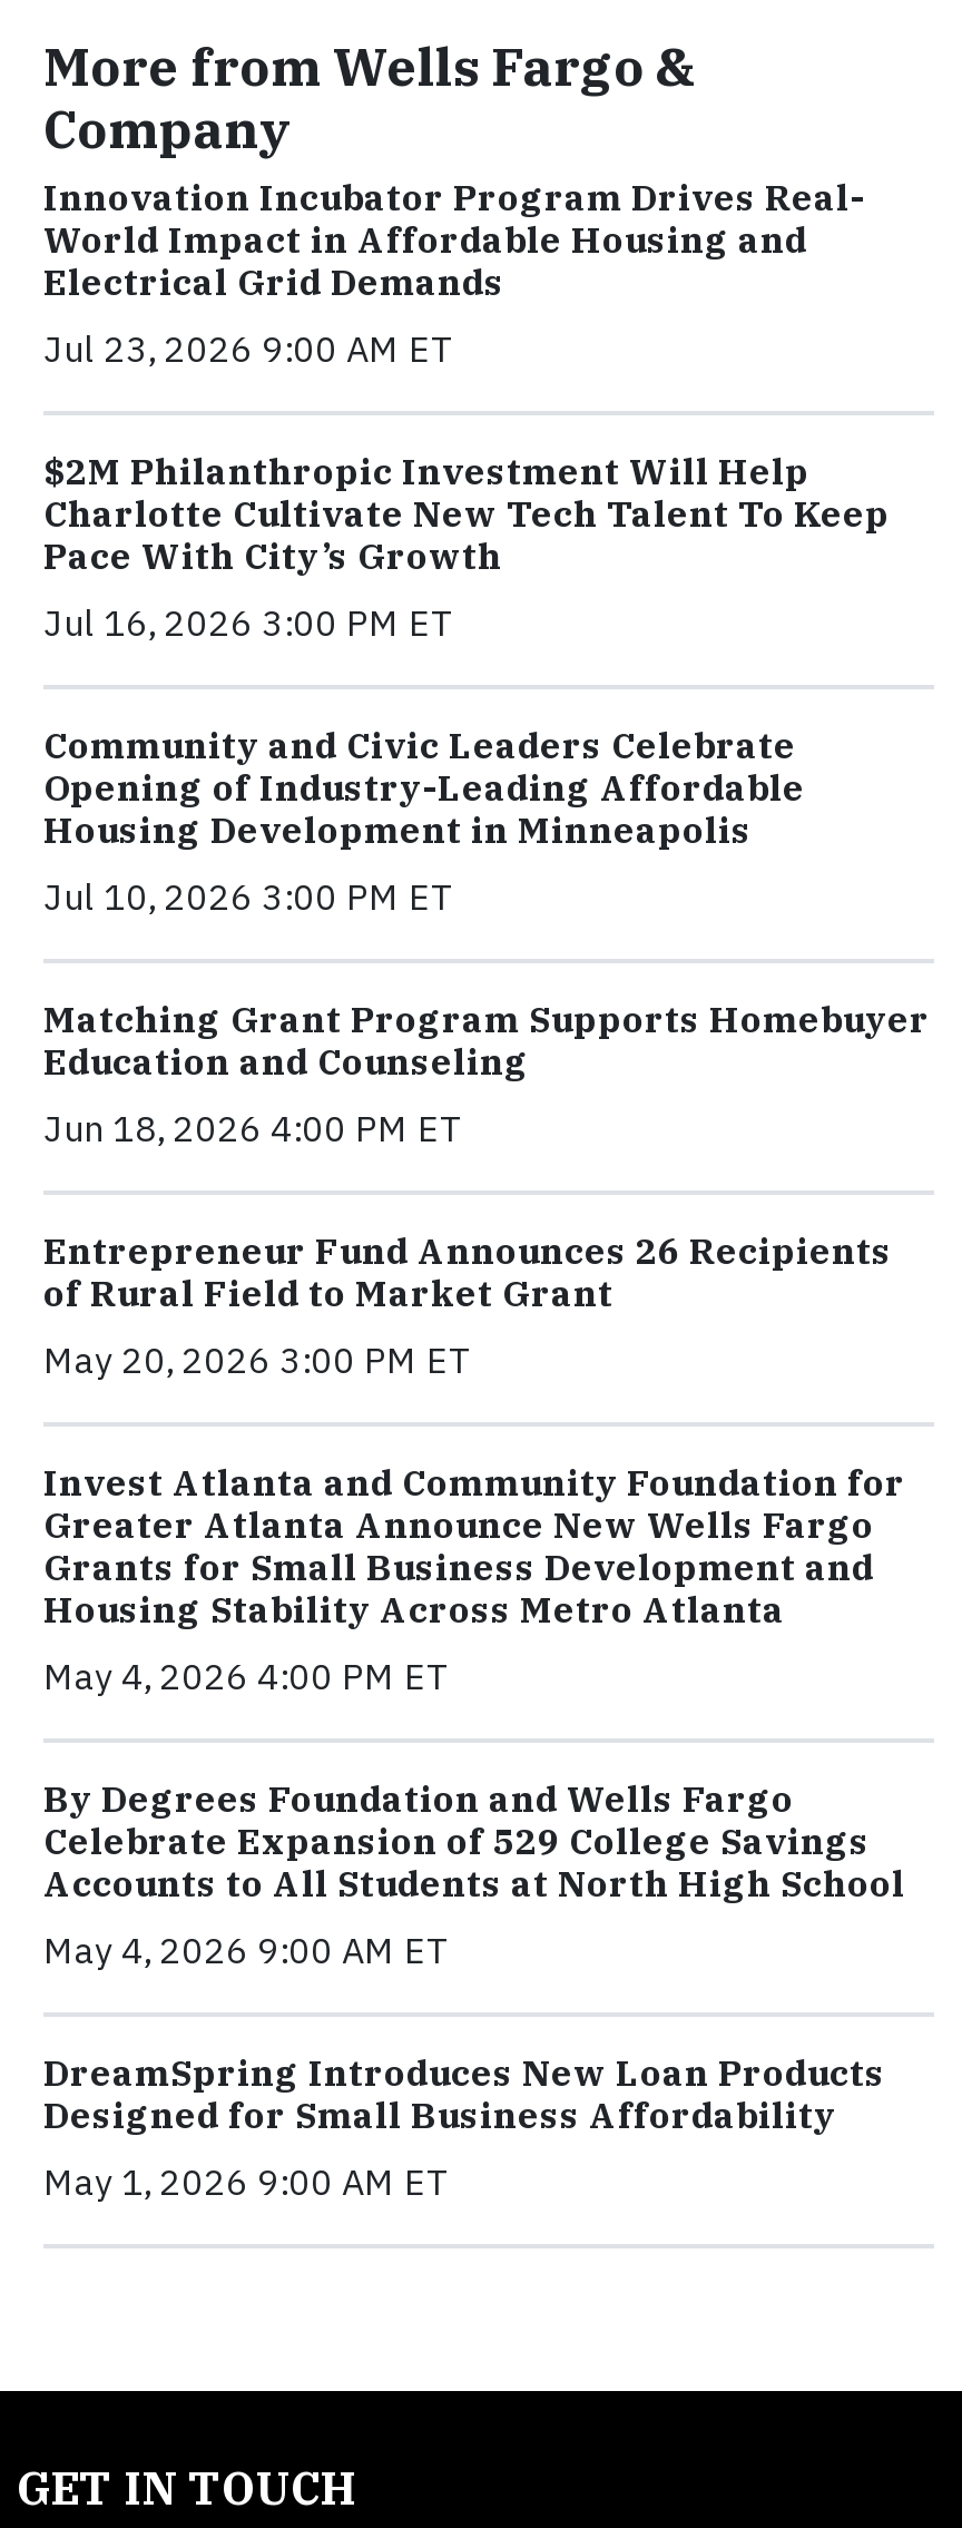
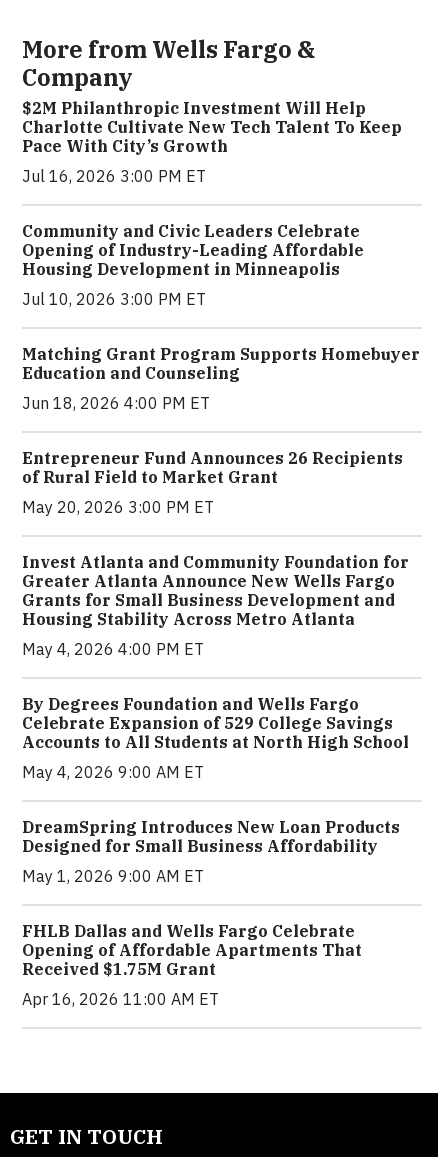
- Innovation Incubator Program Drives Real-
- World Impact in Affordable Housing and
- Electrical Grid Demands
- Jul 23, 2026 9:00 AM ET

moved up: $2M Philanthropic Investment Will Help | Charlotte Cultivate New Tech Talent To Keep | Pace With City’s Growth | ... | Designed for Small Business Affordability | May 1, 2026 9:00 AM ET

+ FHLB Dallas and Wells Fargo Celebrate
+ Opening of Affordable Apartments That
+ Received $1.75M Grant
+ Apr 16, 2026 11:00 AM ET
